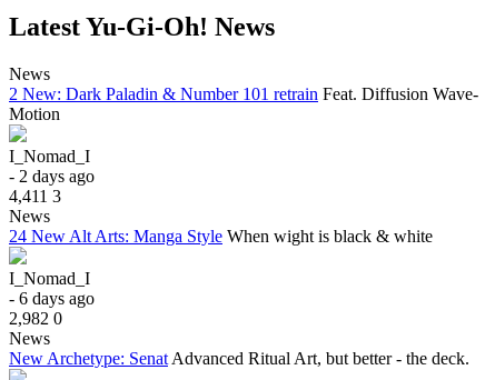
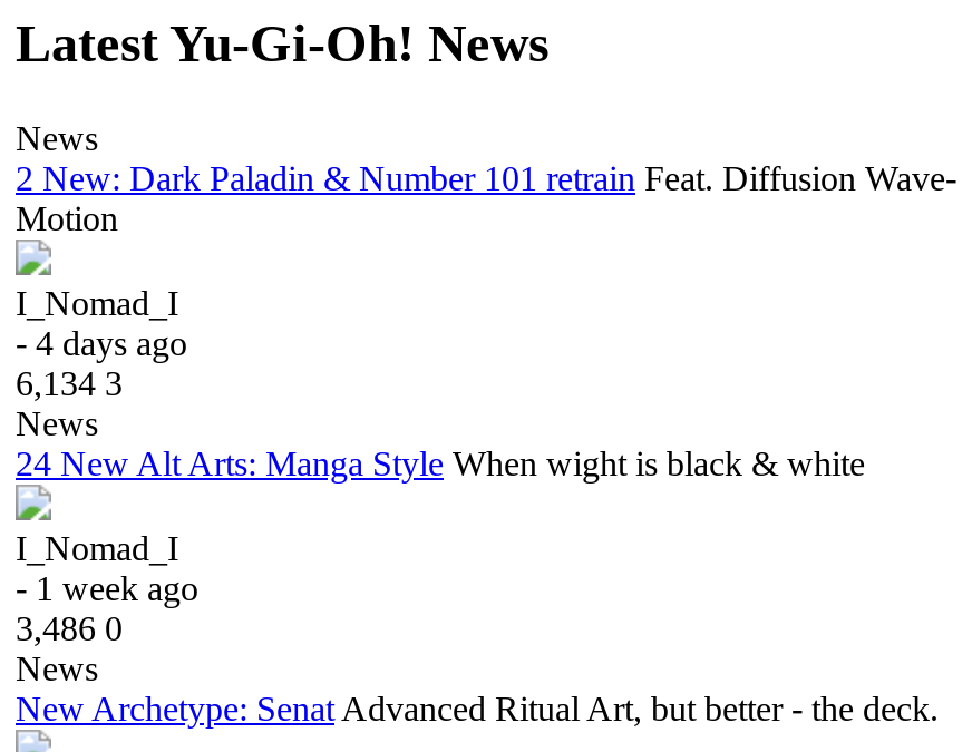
- - 2 days ago
+ - 4 days ago

- 4,411 3
+ 6,134 3

- - 6 days ago
+ - 1 week ago

- 2,982 0
+ 3,486 0
